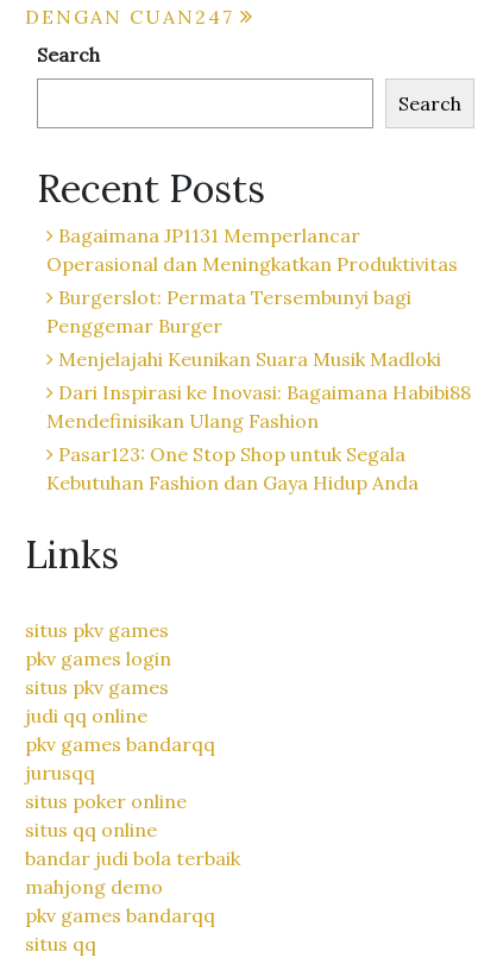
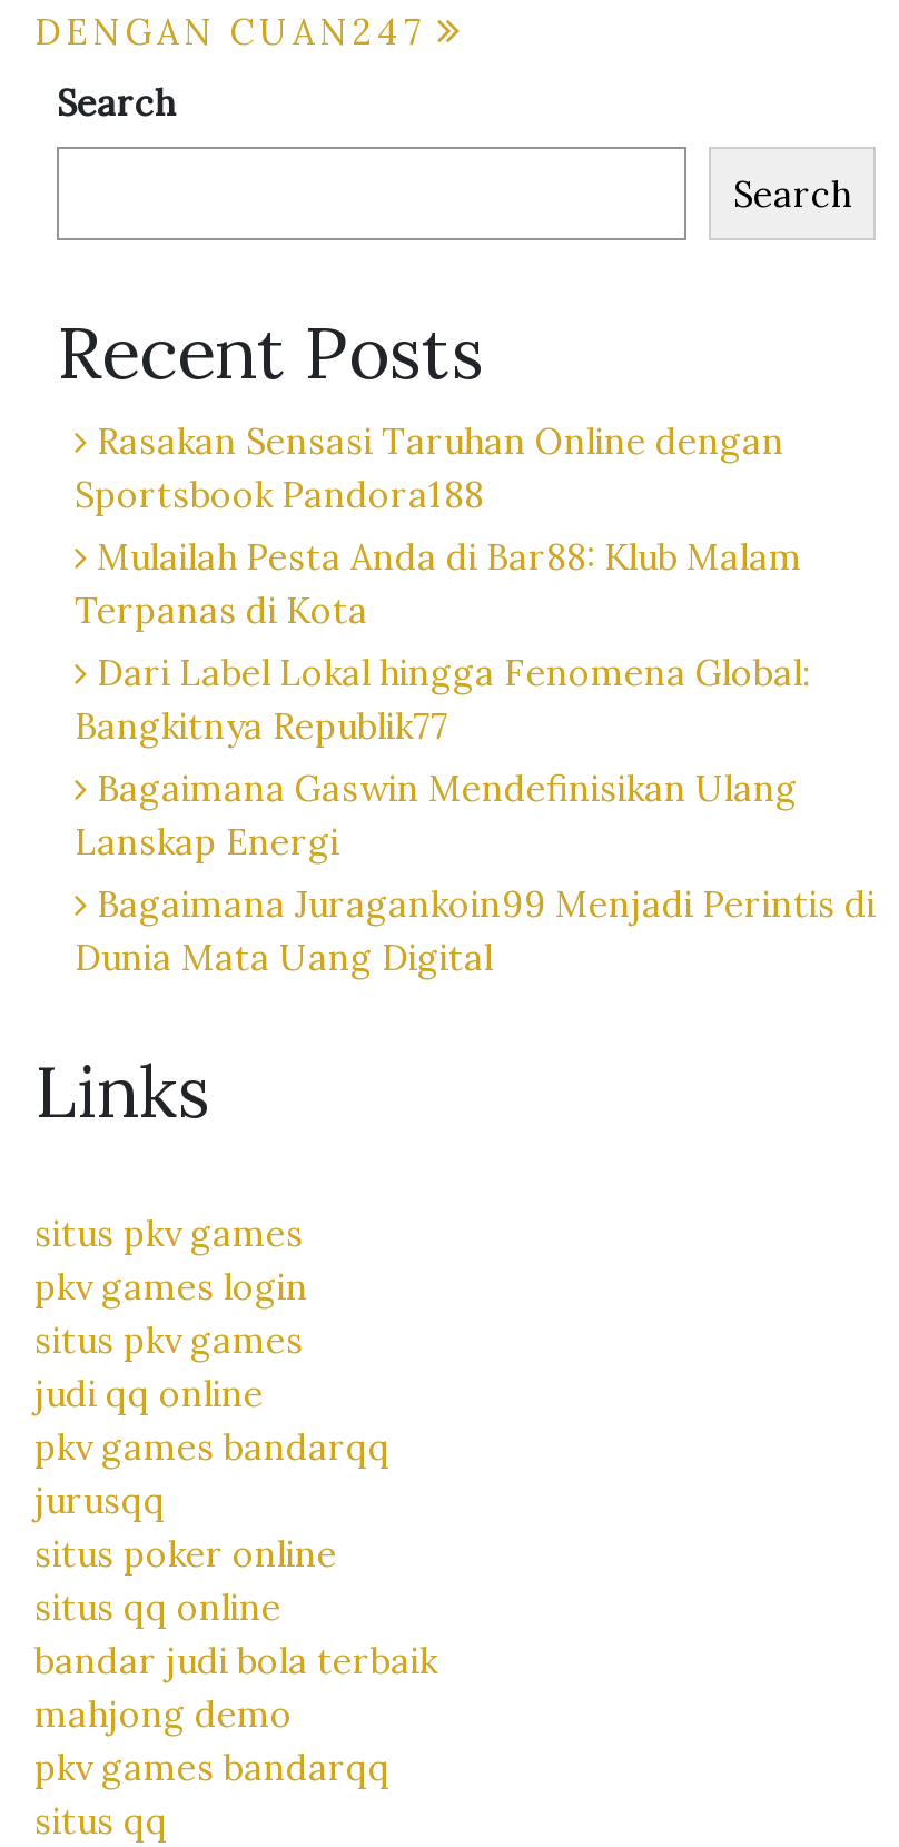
- Bagaimana JP1131 Memperlancar
- Operasional dan Meningkatkan Produktivitas
- Burgerslot: Permata Tersembunyi bagi
- Penggemar Burger
- Menjelajahi Keunikan Suara Musik Madloki
- Dari Inspirasi ke Inovasi: Bagaimana Habibi88
- Mendefinisikan Ulang Fashion
- Pasar123: One Stop Shop untuk Segala
- Kebutuhan Fashion dan Gaya Hidup Anda
+ Rasakan Sensasi Taruhan Online dengan
+ Sportsbook Pandora188
+ Mulailah Pesta Anda di Bar88: Klub Malam
+ Terpanas di Kota
+ Dari Label Lokal hingga Fenomena Global:
+ Bangkitnya Republik77
+ Bagaimana Gaswin Mendefinisikan Ulang
+ Lanskap Energi
+ Bagaimana Juragankoin99 Menjadi Perintis di
+ Dunia Mata Uang Digital
